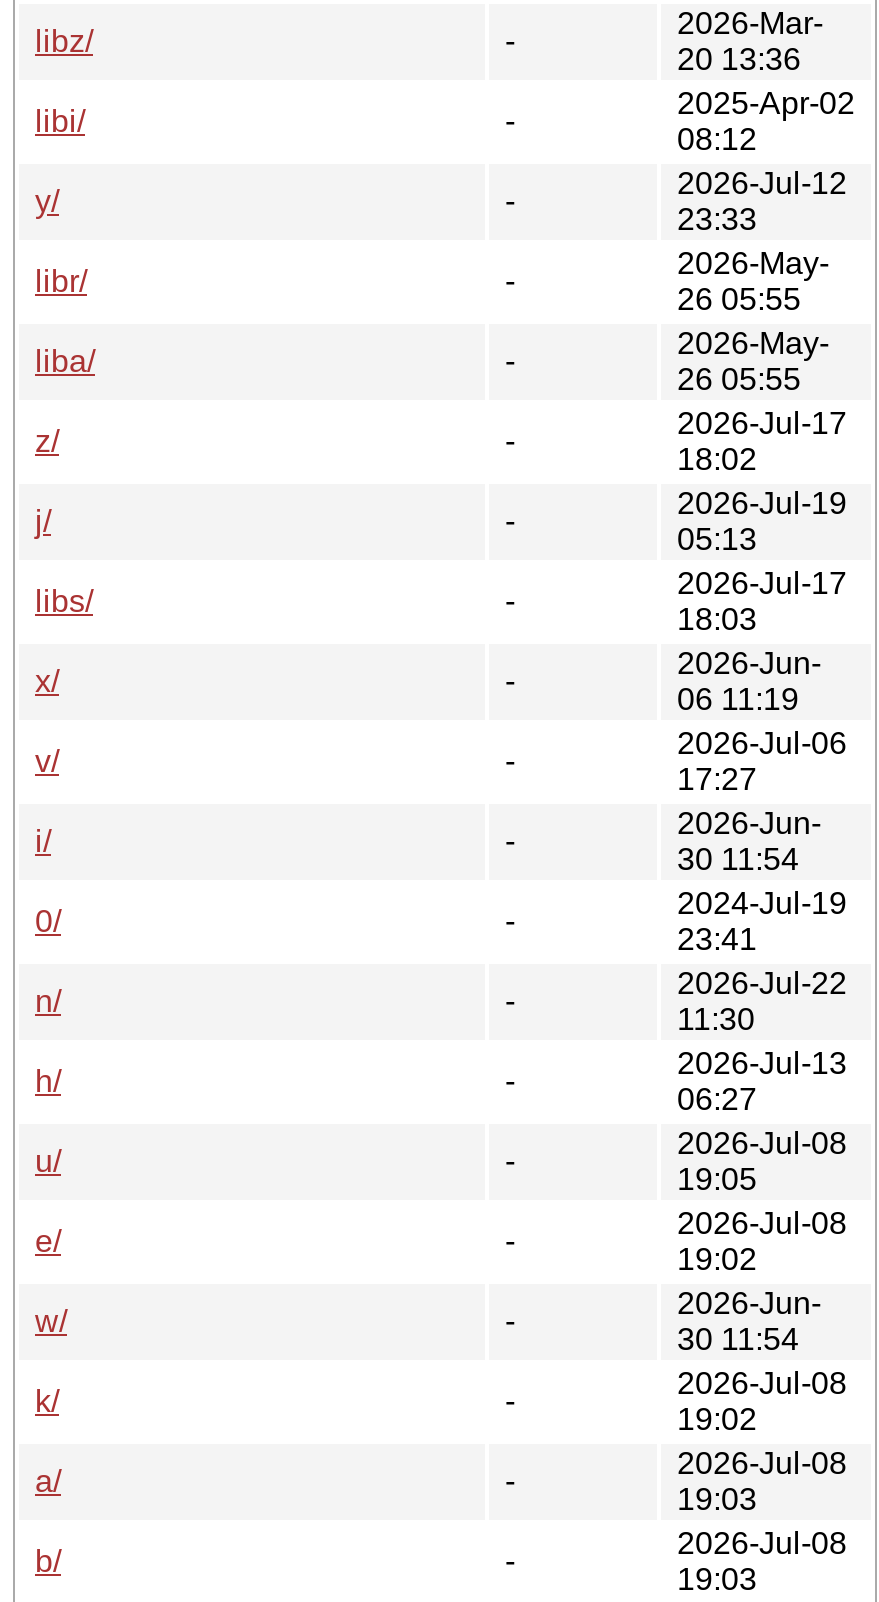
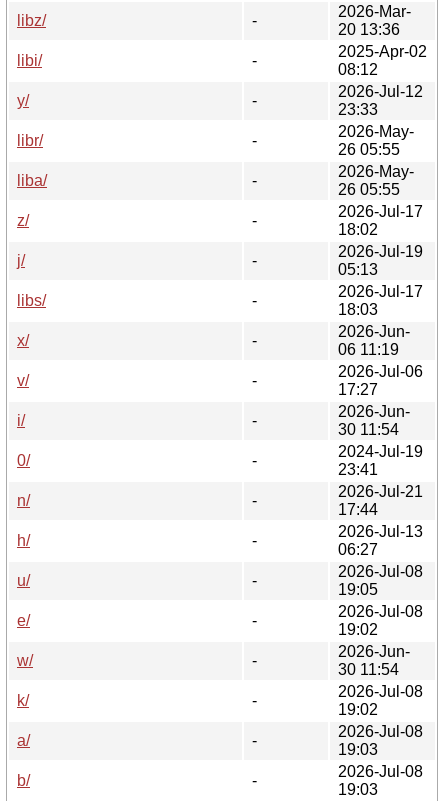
- 2026-Jul-22
- 11:30
+ 2026-Jul-21
+ 17:44
